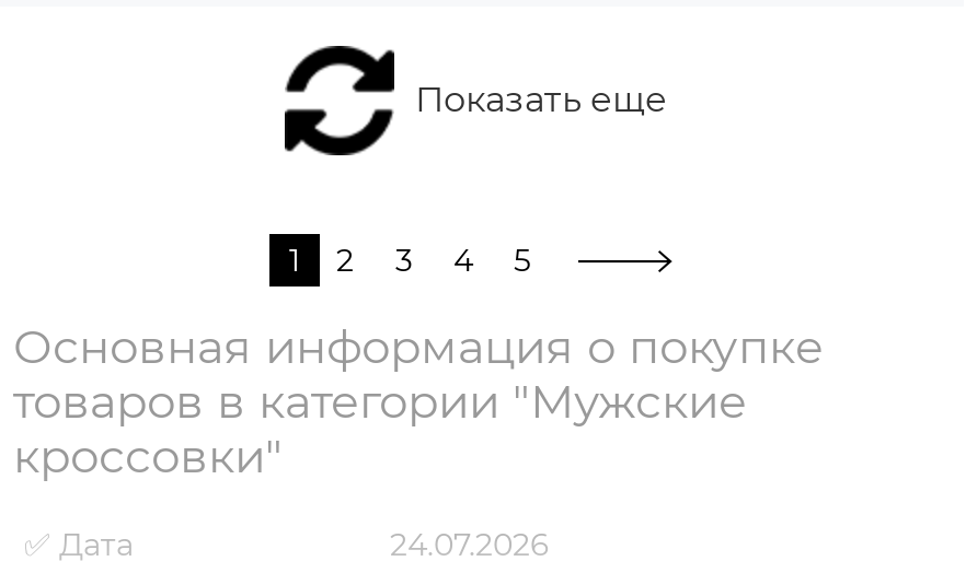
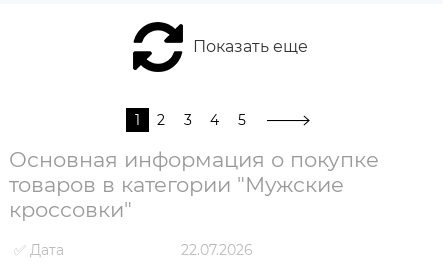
- 24.07.2026
+ 22.07.2026
